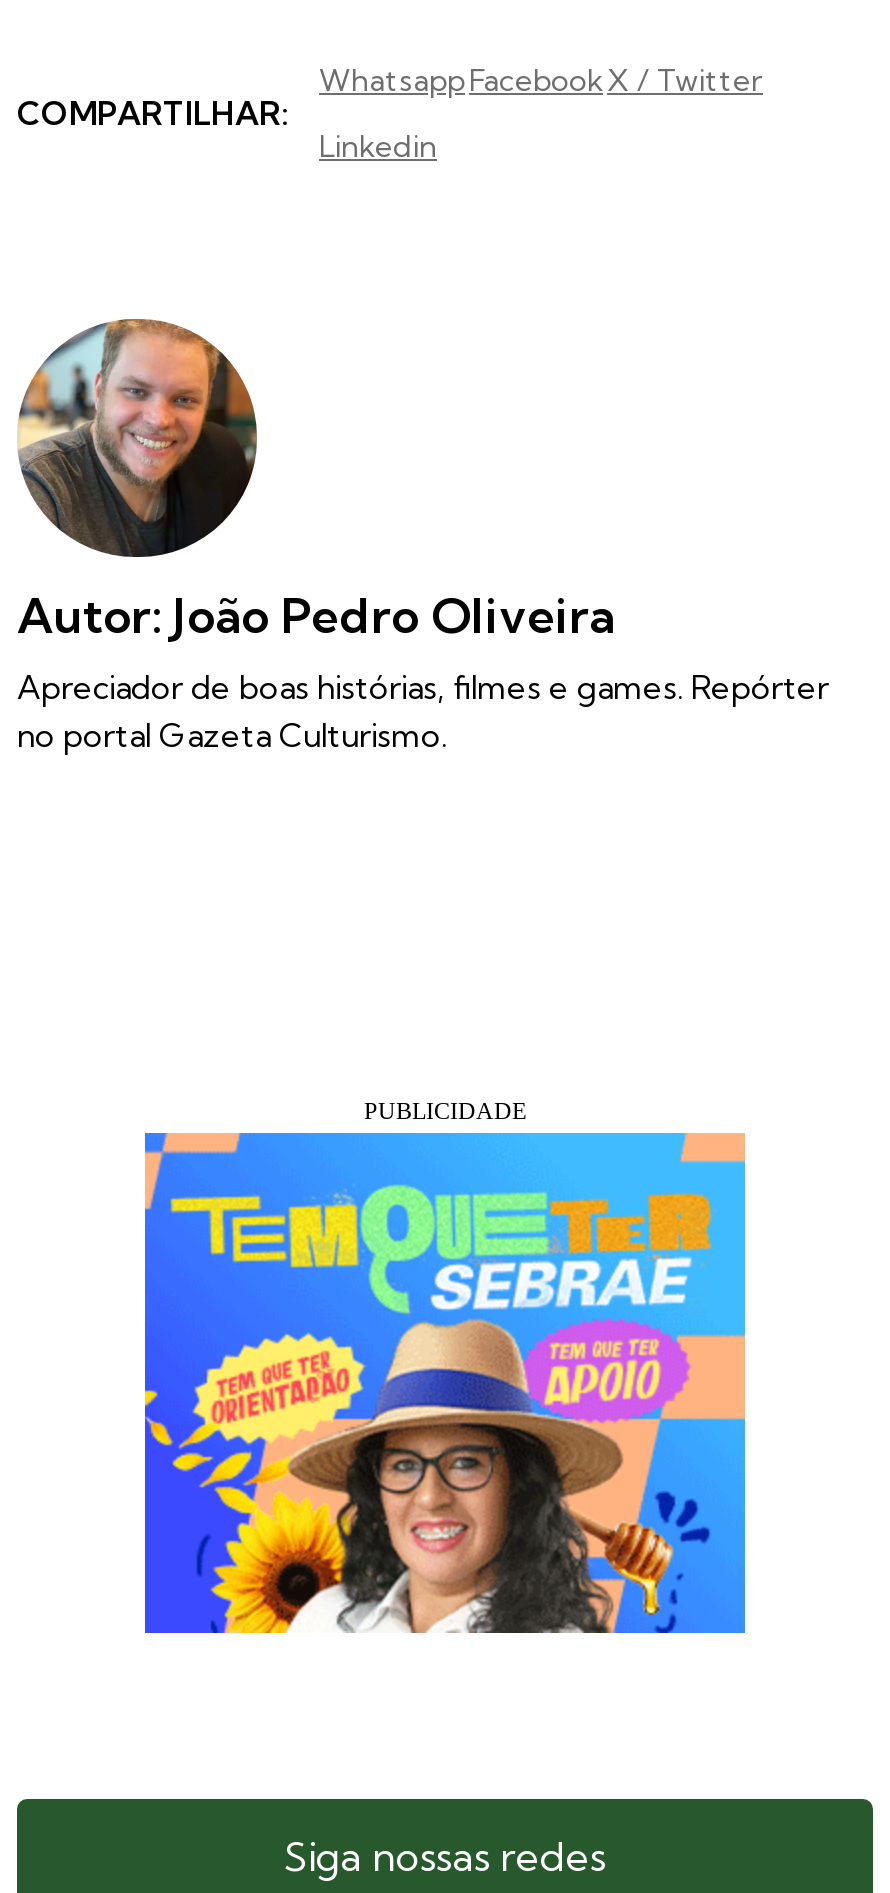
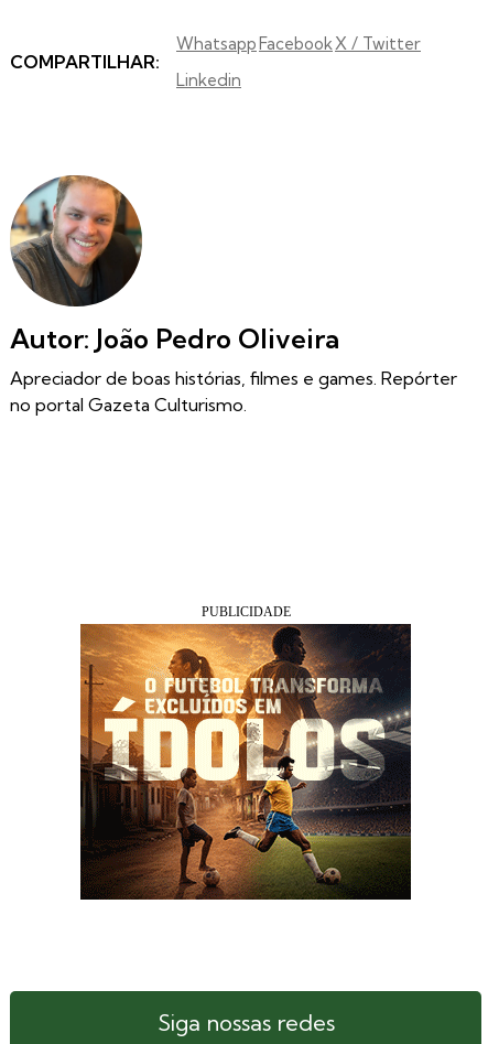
- [image]
+ [image]
